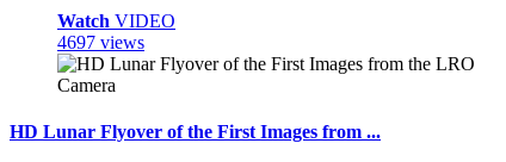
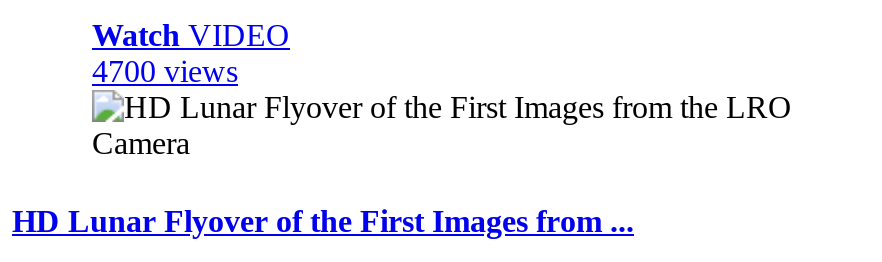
- 4697 views
+ 4700 views
